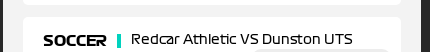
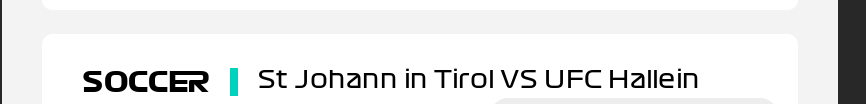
- Redcar Athletic VS Dunston UTS
+ St Johann in Tirol VS UFC Hallein
